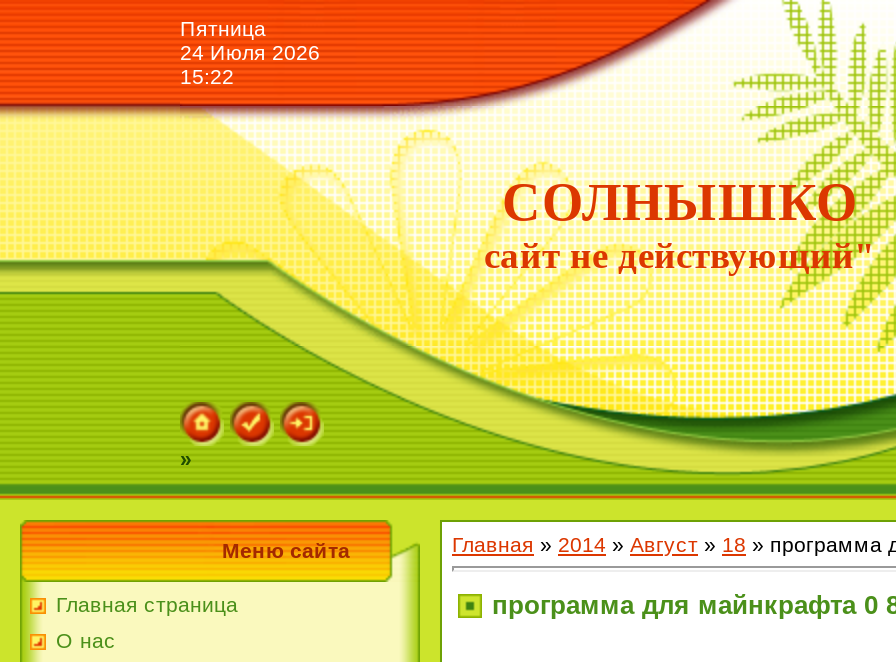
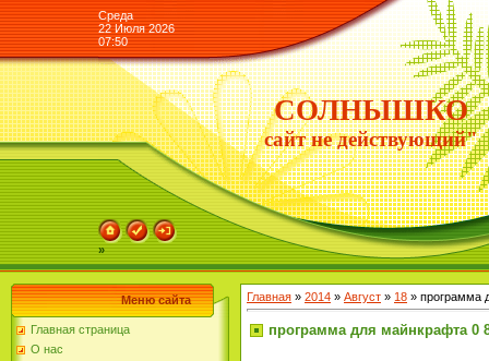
- Пятница
- 24 Июля 2026
- 15:22
+ Среда
+ 22 Июля 2026
+ 07:50
